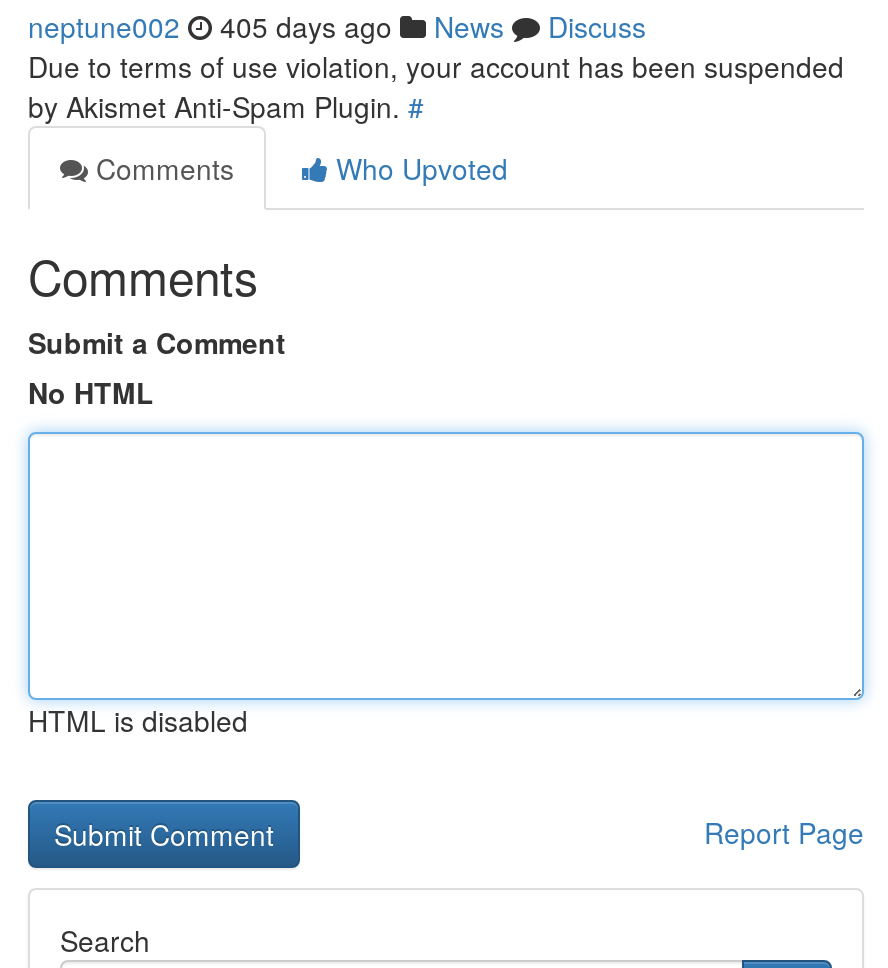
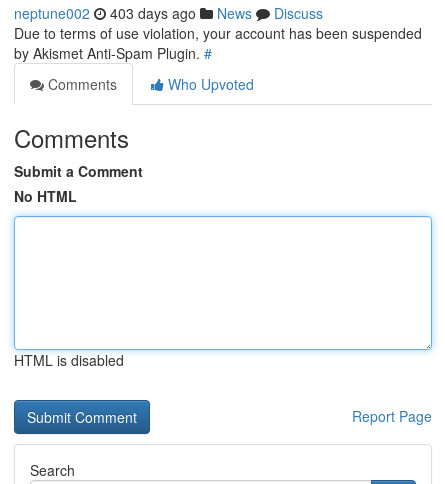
- neptune002 405 days ago News Discuss
+ neptune002 403 days ago News Discuss
